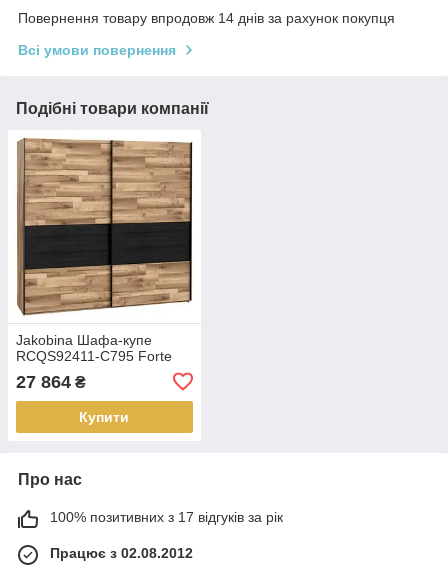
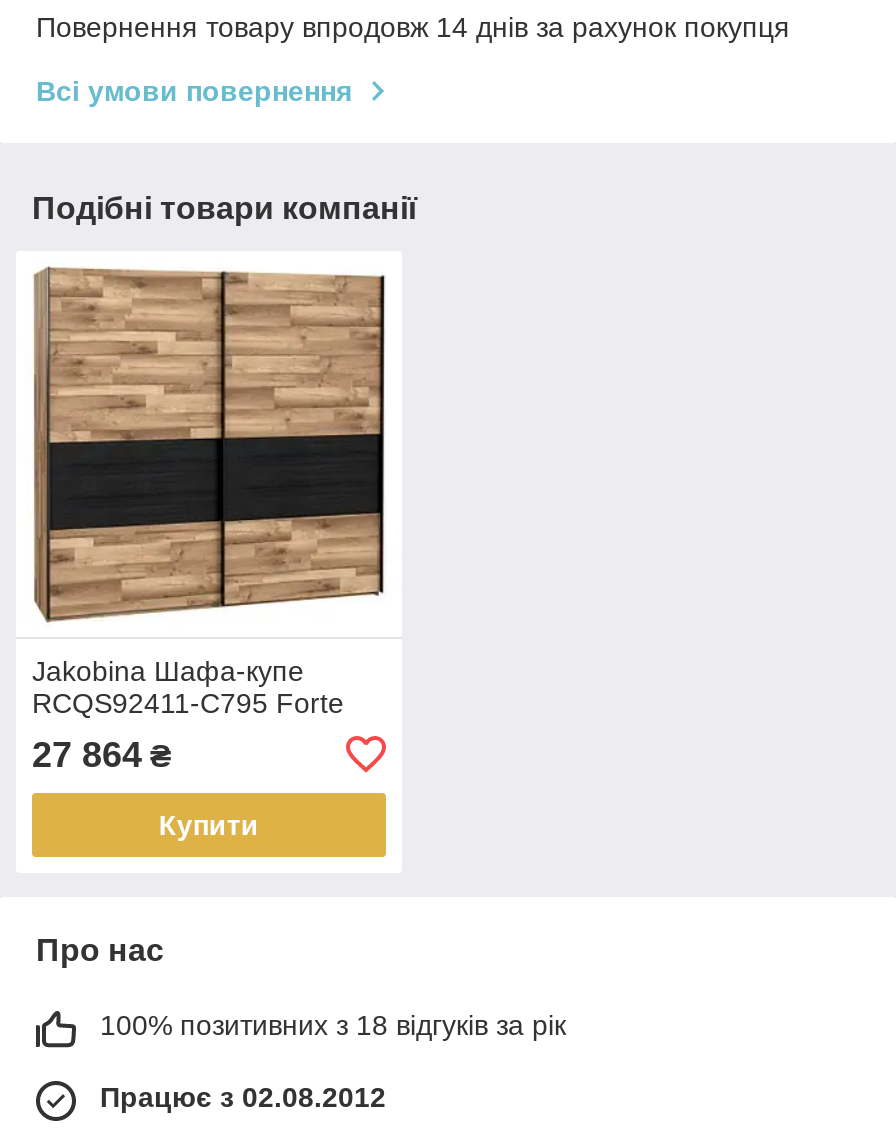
- 100% позитивних з 17 відгуків за рік
+ 100% позитивних з 18 відгуків за рік
